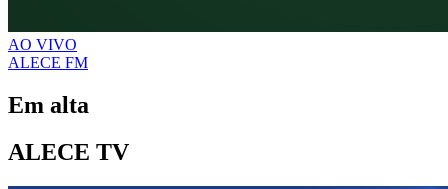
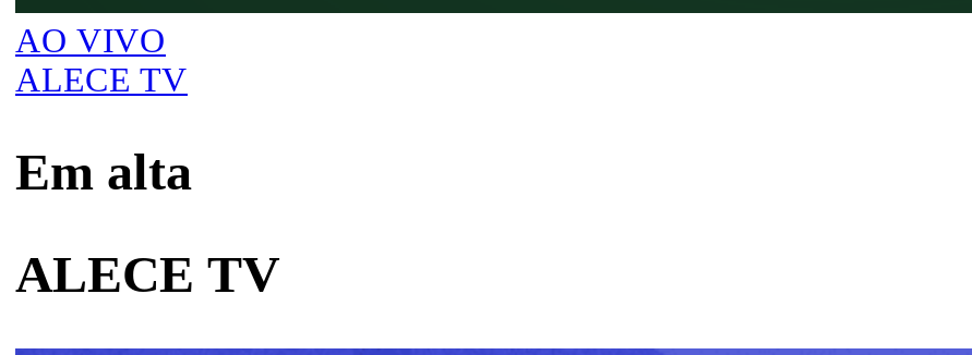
- ALECE FM
+ ALECE TV
